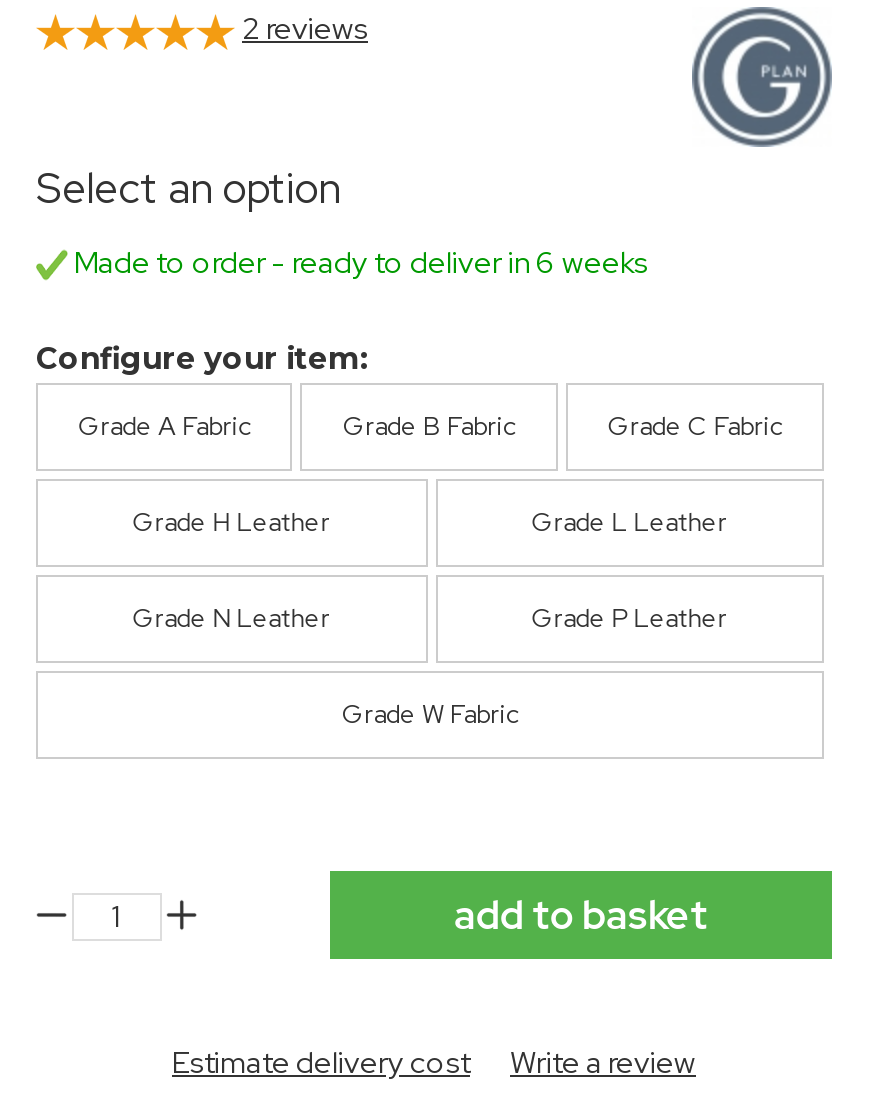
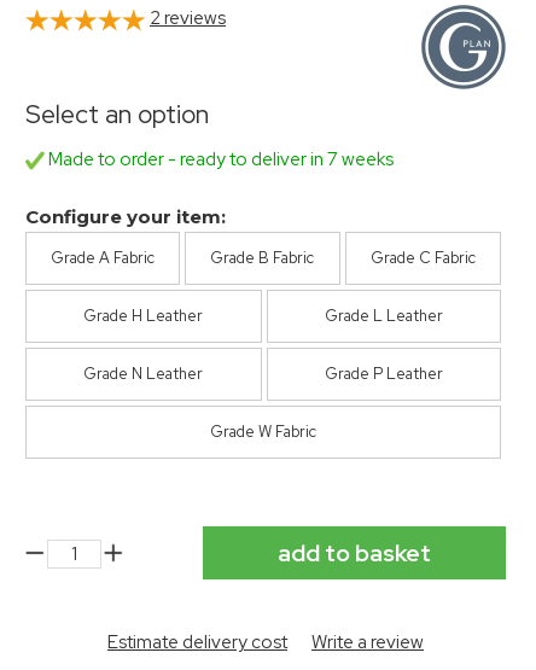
- Made to order - ready to deliver in 6 weeks
+ Made to order - ready to deliver in 7 weeks
